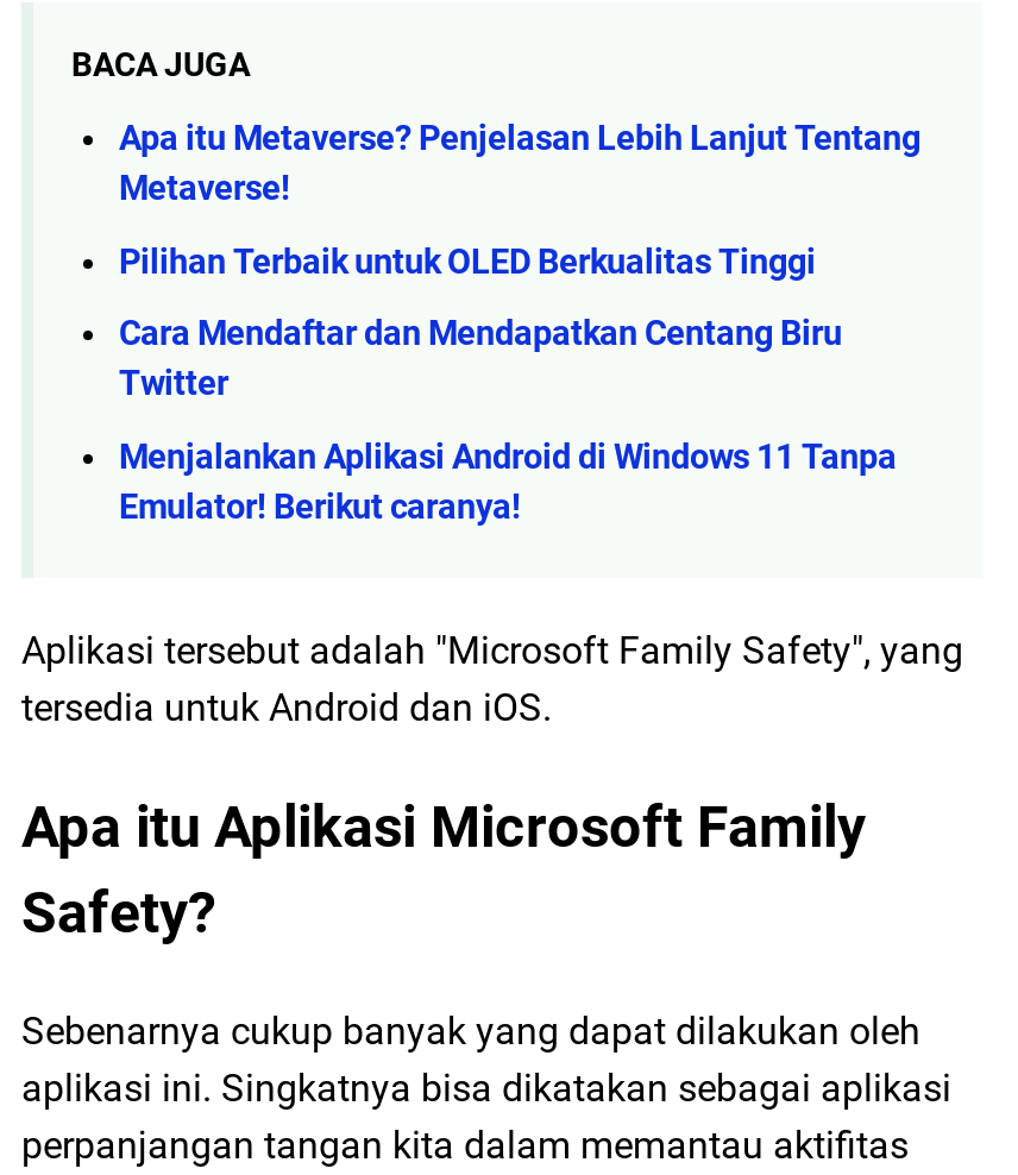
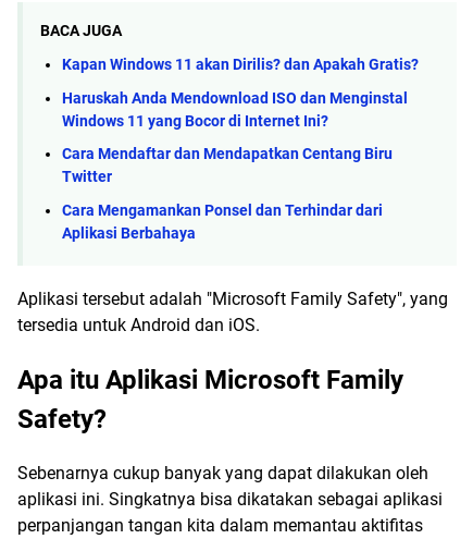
- Apa itu Metaverse? Penjelasan Lebih Lanjut Tentang
- Metaverse!
+ Kapan Windows 11 akan Dirilis? dan Apakah Gratis?

- Pilihan Terbaik untuk OLED Berkualitas Tinggi
+ Haruskah Anda Mendownload ISO dan Menginstal
+ Windows 11 yang Bocor di Internet Ini?

- Menjalankan Aplikasi Android di Windows 11 Tanpa
- Emulator! Berikut caranya!
+ Cara Mengamankan Ponsel dan Terhindar dari
+ Aplikasi Berbahaya
